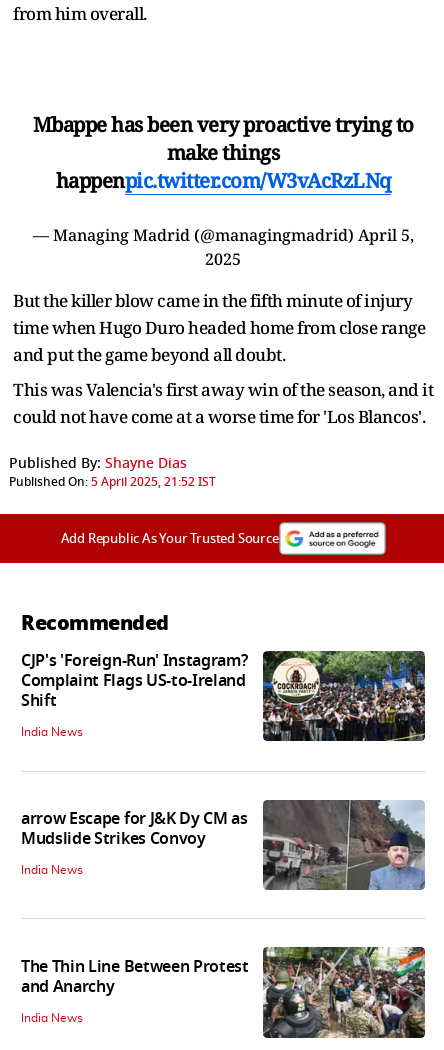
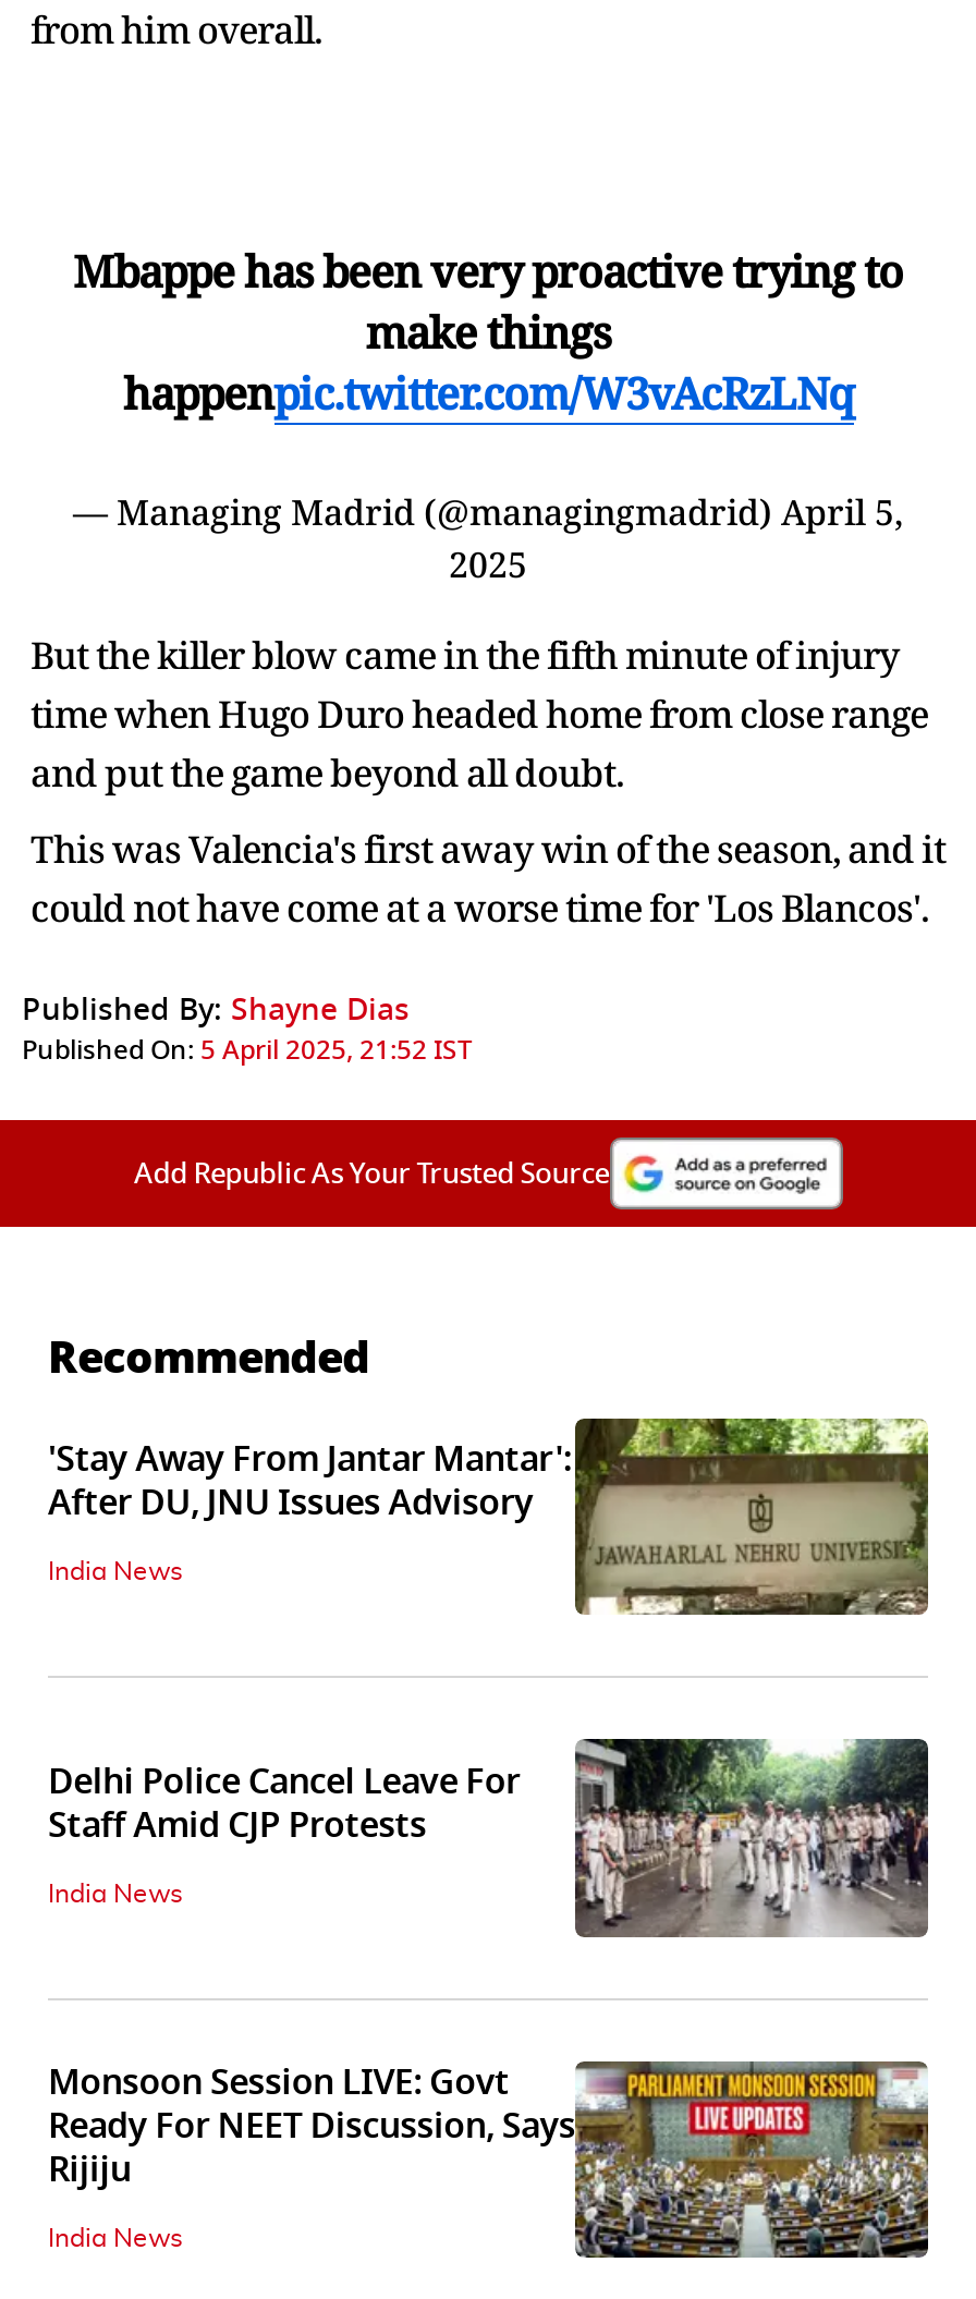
- [image]
- CJP's 'Foreign-Run' Instagram?
- Complaint Flags US-to-Ireland
- Shift
+ [image]
+ 'Stay Away From Jantar Mantar':
+ After DU, JNU Issues Advisory

- [image]
- arrow Escape for J&K Dy CM as
- Mudslide Strikes Convoy
+ [image]
+ Delhi Police Cancel Leave For
+ Staff Amid CJP Protests

- [image]
- The Thin Line Between Protest
- and Anarchy
+ [image]
+ Monsoon Session LIVE: Govt
+ Ready For NEET Discussion, Says
+ Rijiju
